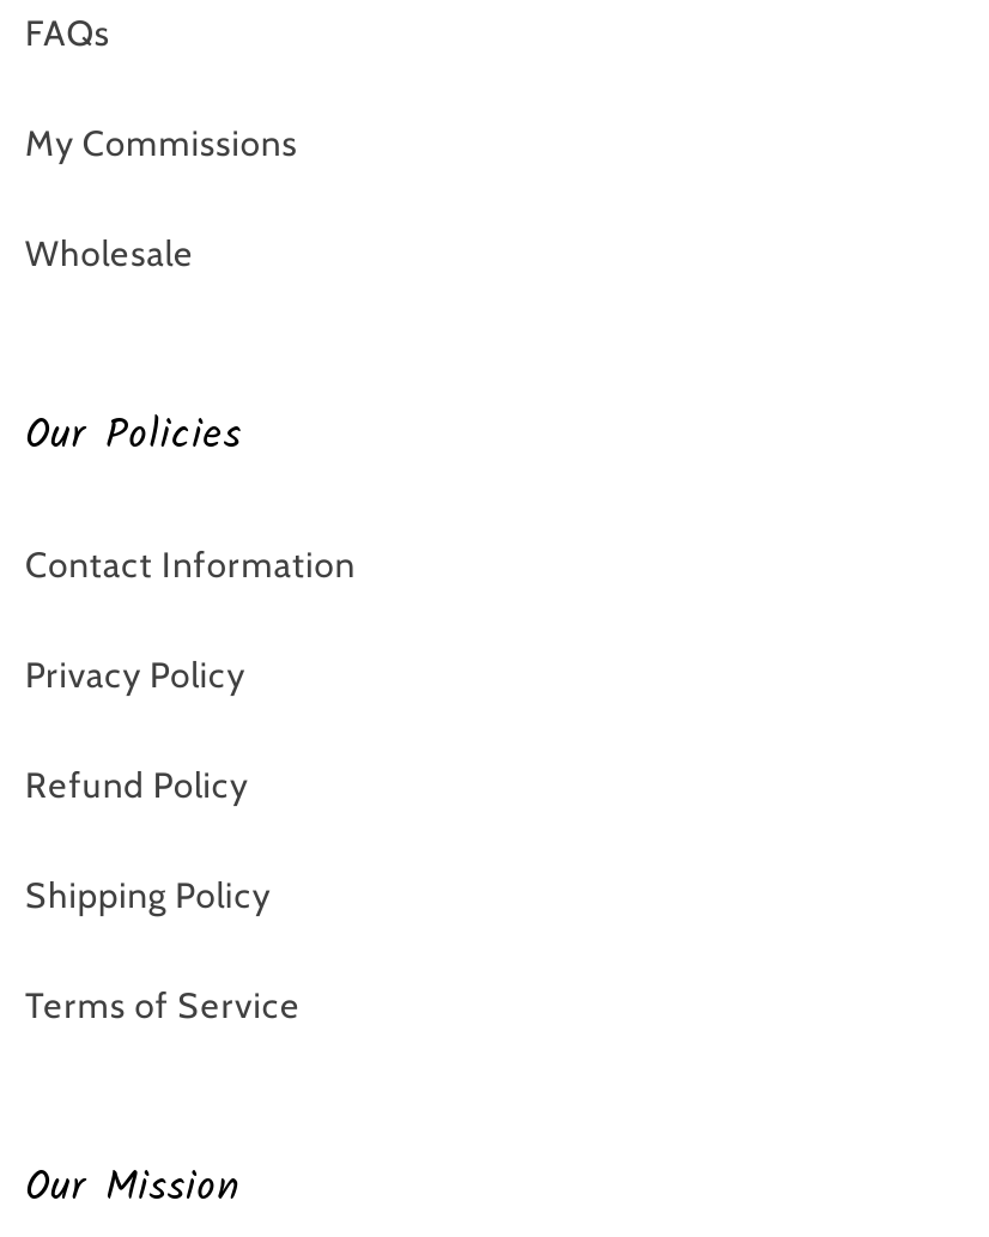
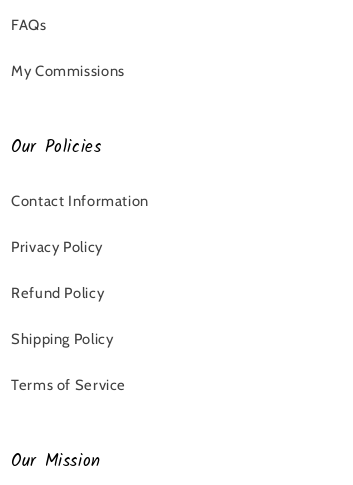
- Wholesale
